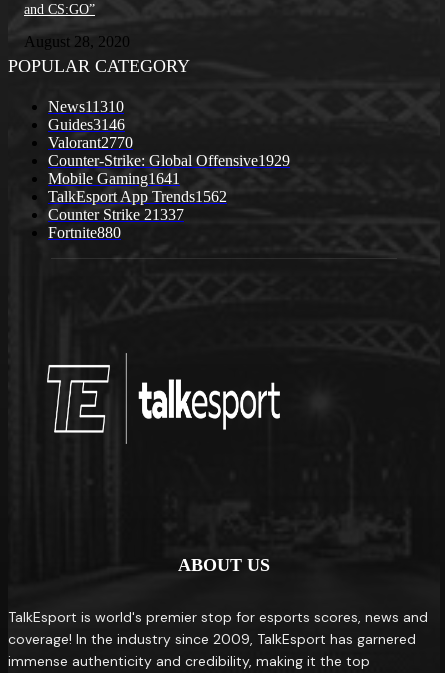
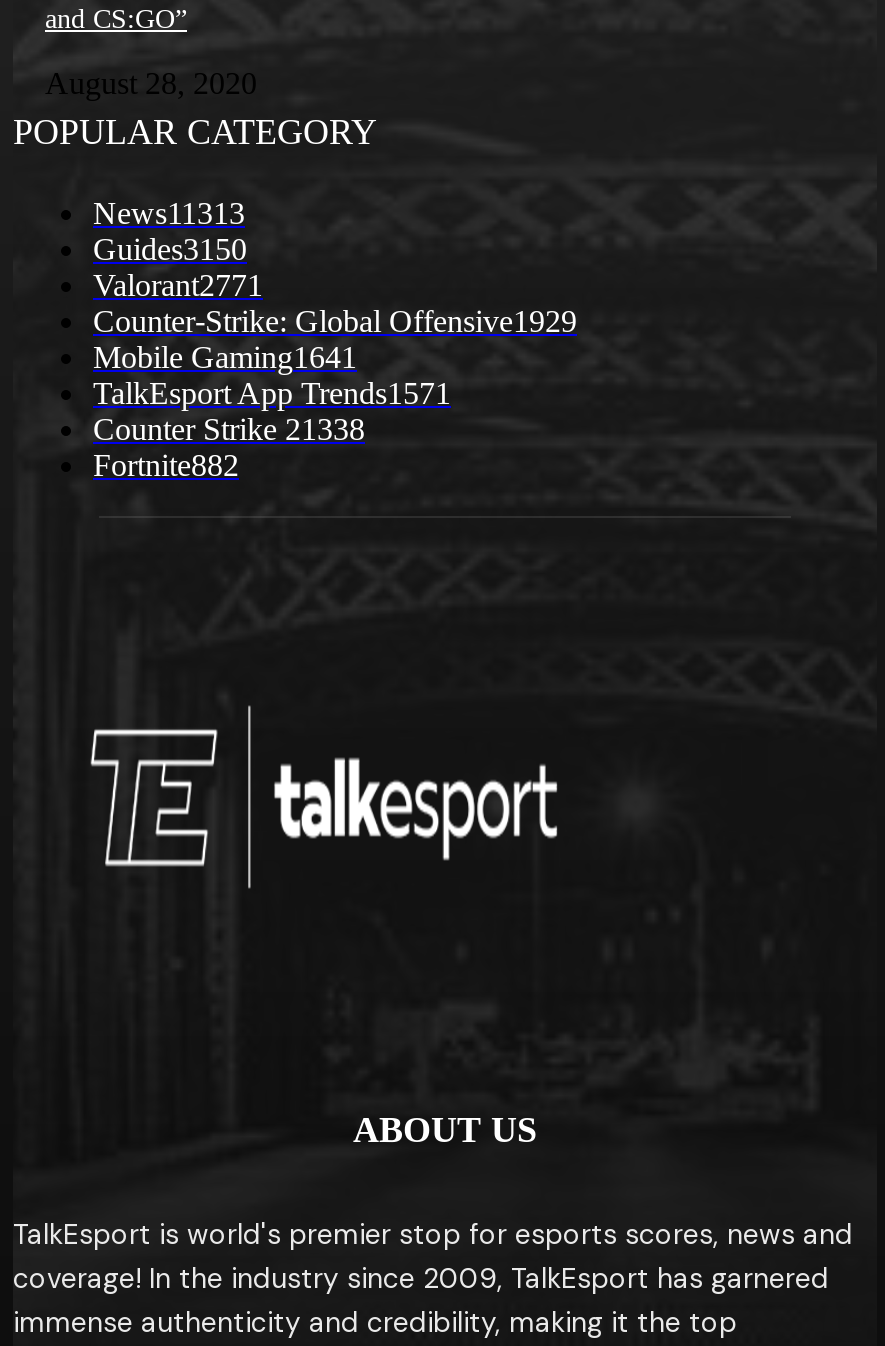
- News11310
+ News11313

- Guides3146
+ Guides3150

- Valorant2770
+ Valorant2771

- TalkEsport App Trends1562
+ TalkEsport App Trends1571

- Counter Strike 21337
+ Counter Strike 21338

- Fortnite880
+ Fortnite882
